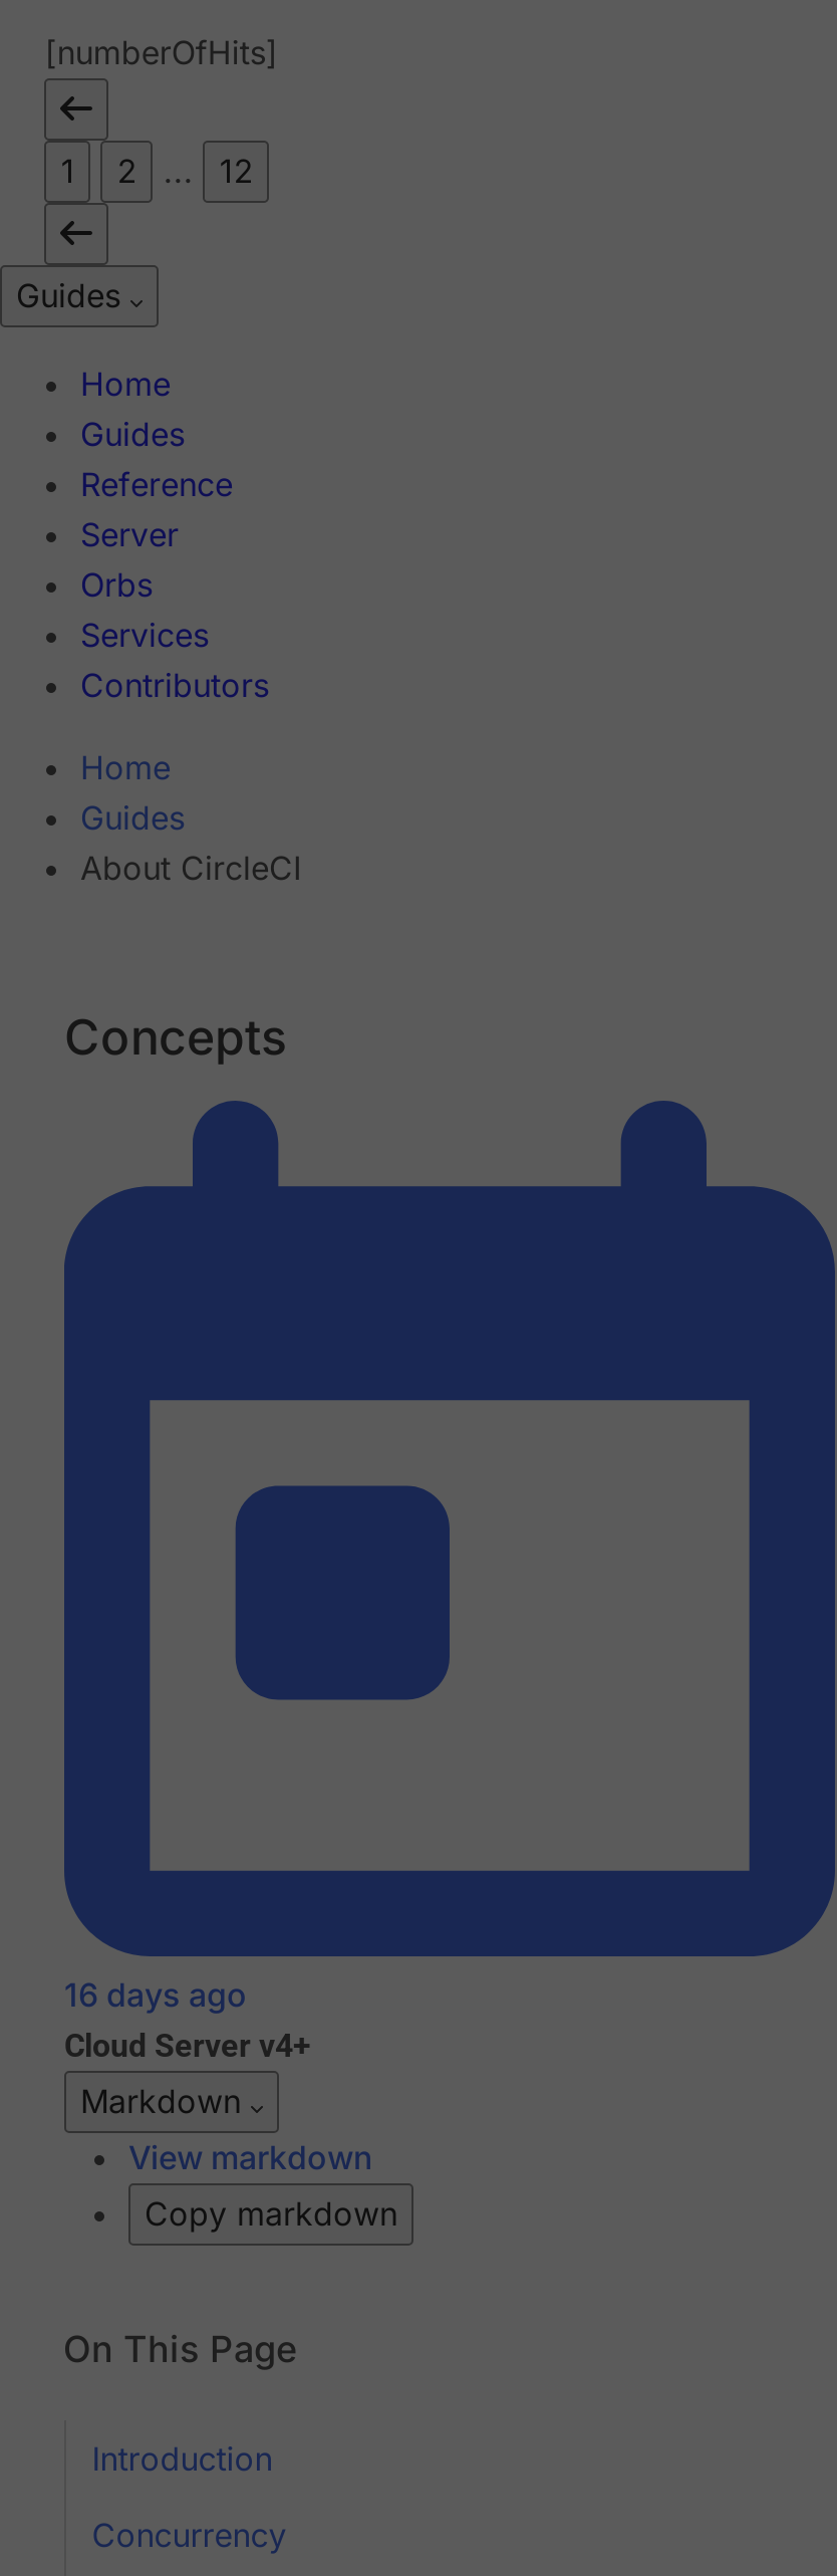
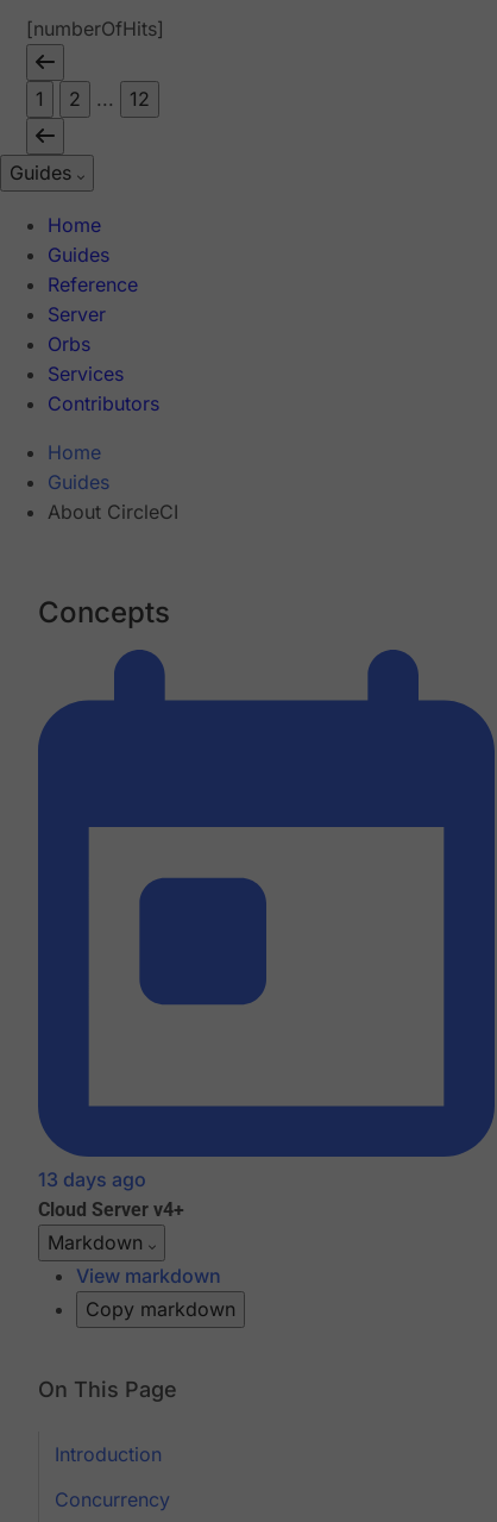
- 16 days ago
+ 13 days ago
